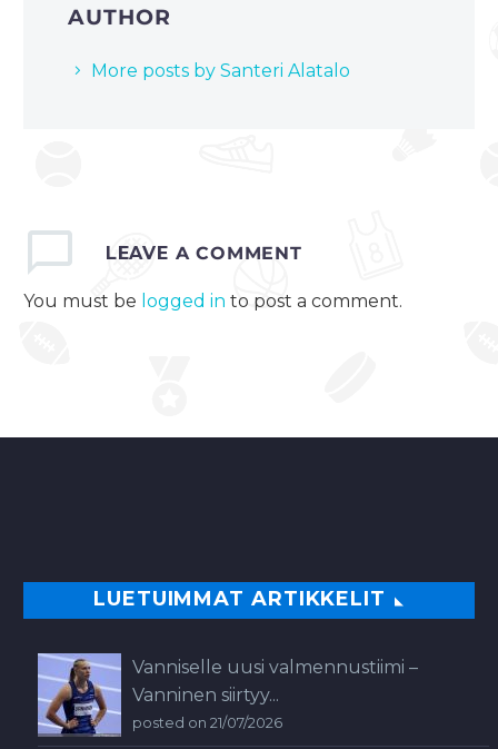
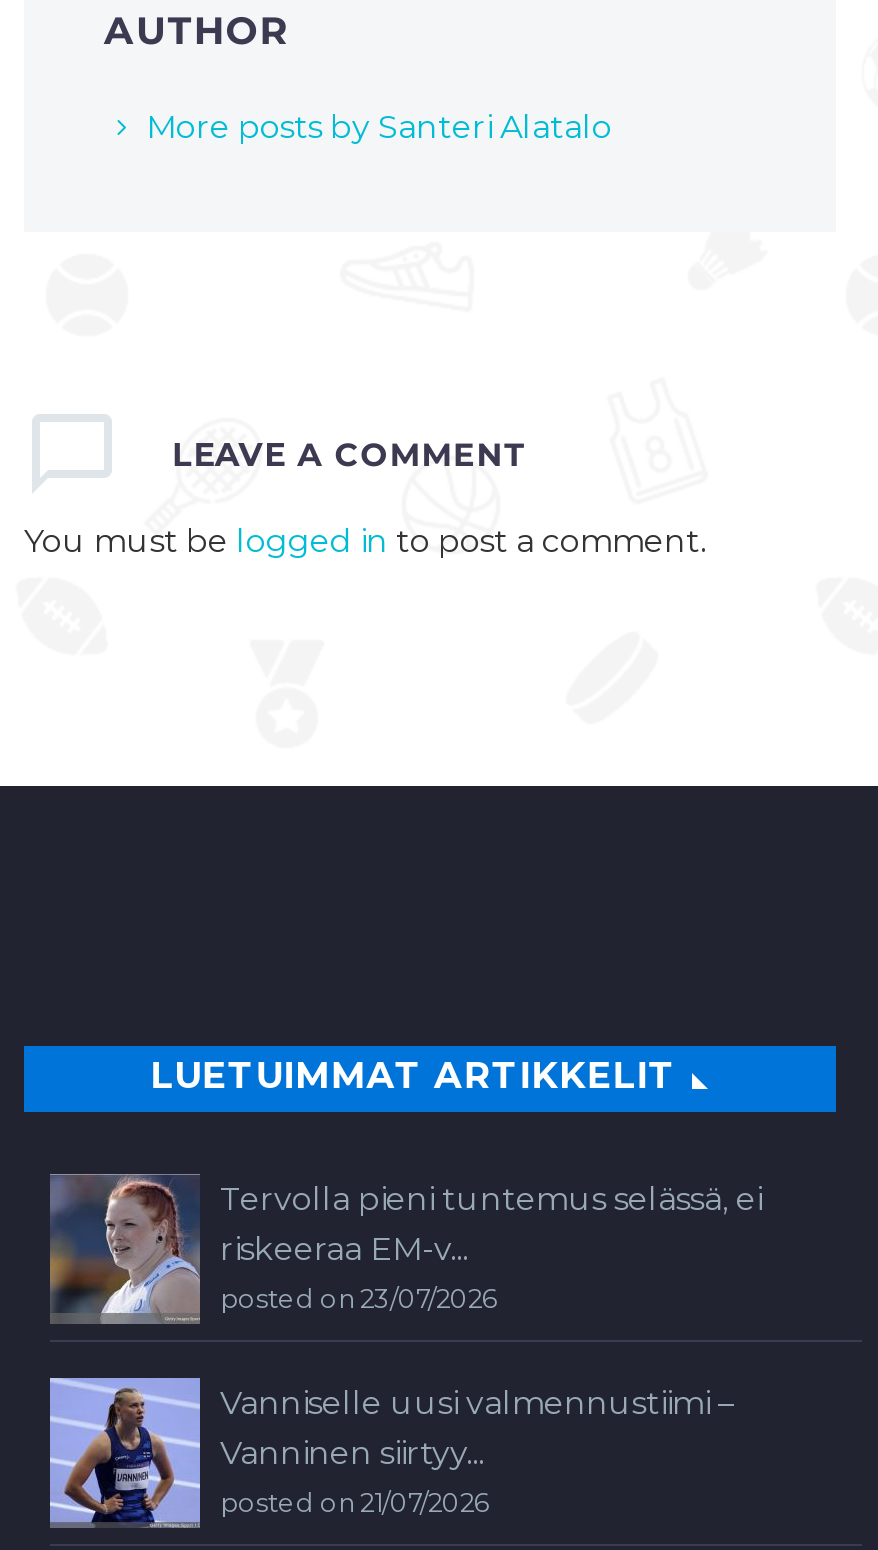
+ [image]
+ Tervolla pieni tuntemus selässä, ei
+ riskeeraa EM-v...
+ posted on 23/07/2026
